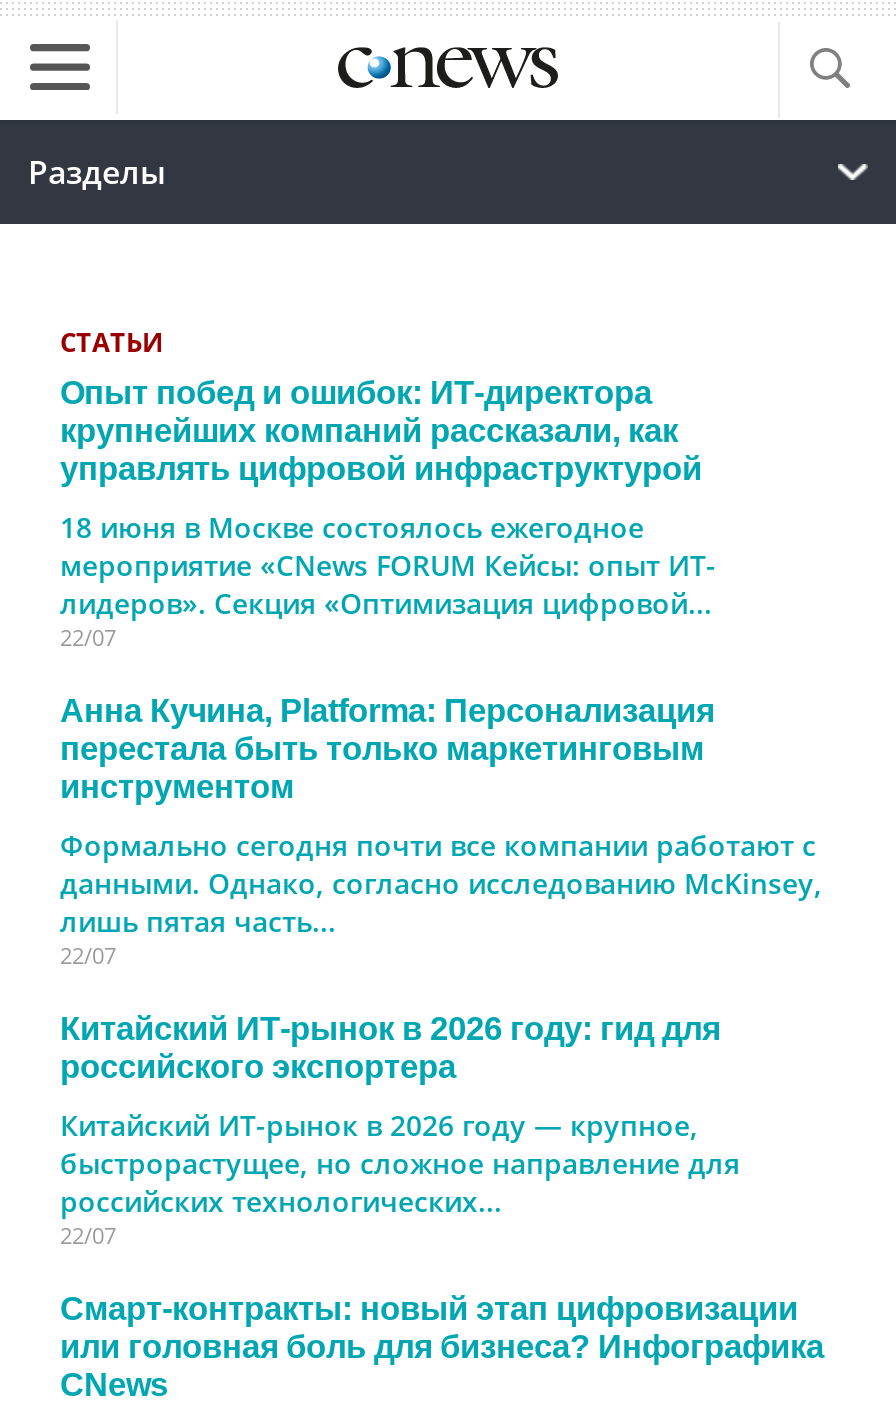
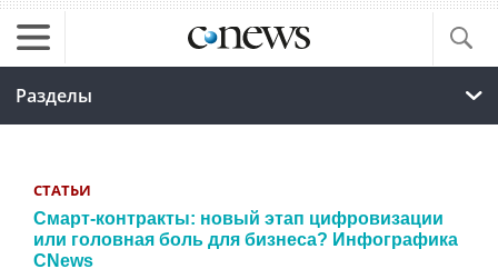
- Опыт побед и ошибок: ИТ-директора
- крупнейших компаний рассказали, как
- управлять цифровой инфраструктурой
- 18 июня в Москве состоялось ежегодное
- мероприятие «CNews FORUM Кейсы: опыт ИТ-
- лидеров». Секция «Оптимизация цифровой...
- 22/07
- Анна Кучина, Platforma: Персонализация
- перестала быть только маркетинговым
- инструментом
- Формально сегодня почти все компании работают с
- данными. Однако, согласно исследованию McKinsey,
- лишь пятая часть...
- 22/07
- Китайский ИТ-рынок в 2026 году: гид для
- российского экспортера
- Китайский ИТ-рынок в 2026 году — крупное,
- быстрорастущее, но сложное направление для
- российских технологических...
- 22/07
